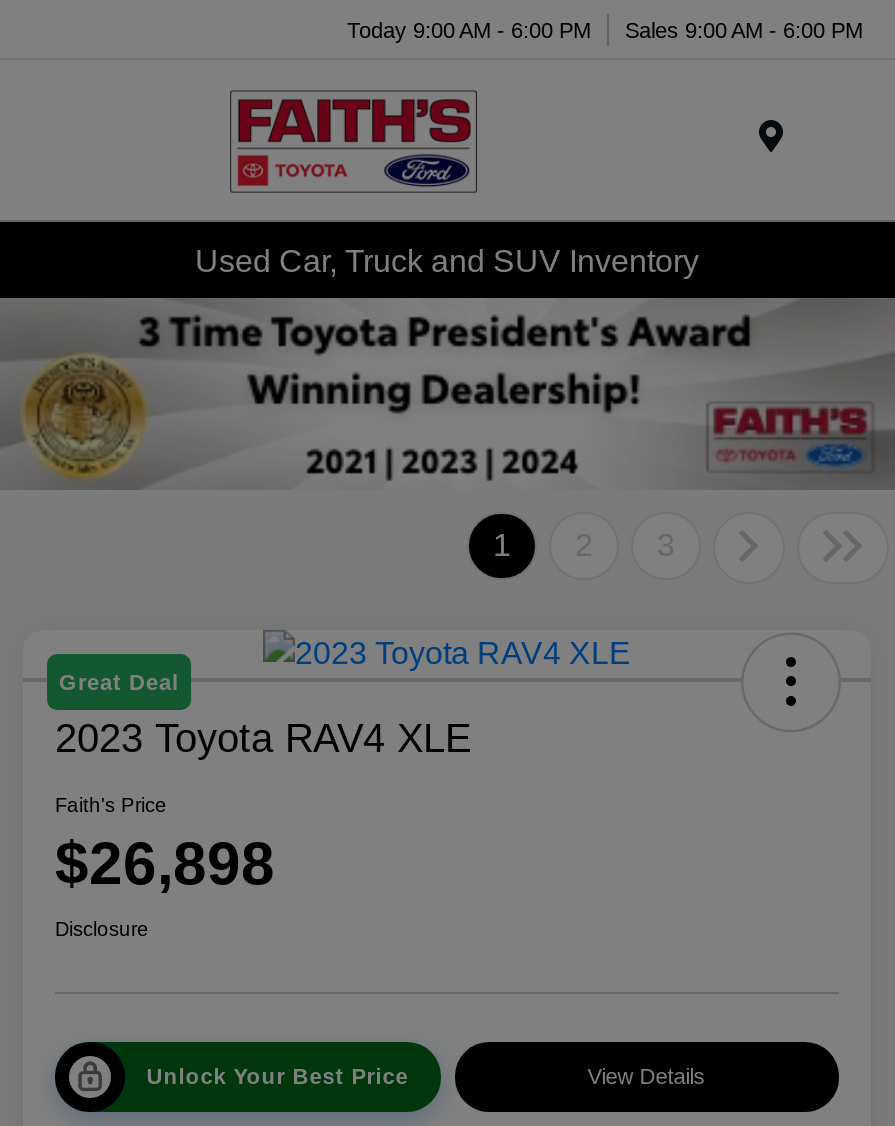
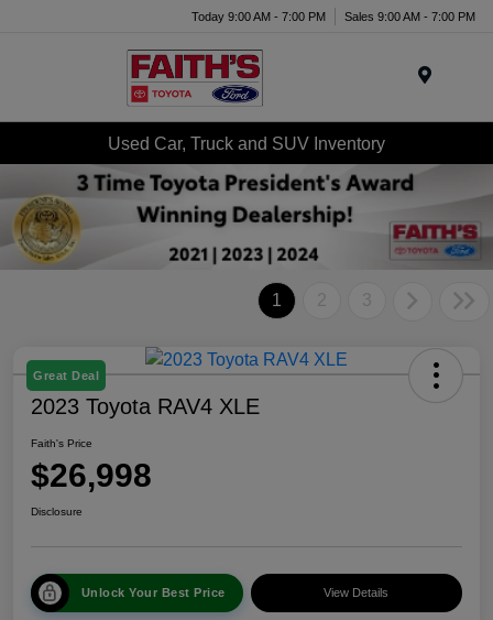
- Today 9:00 AM - 6:00 PM
+ Today 9:00 AM - 7:00 PM

- Sales 9:00 AM - 6:00 PM
+ Sales 9:00 AM - 7:00 PM

- $26,898
+ $26,998
